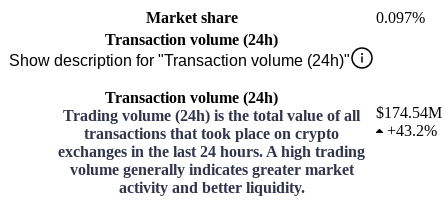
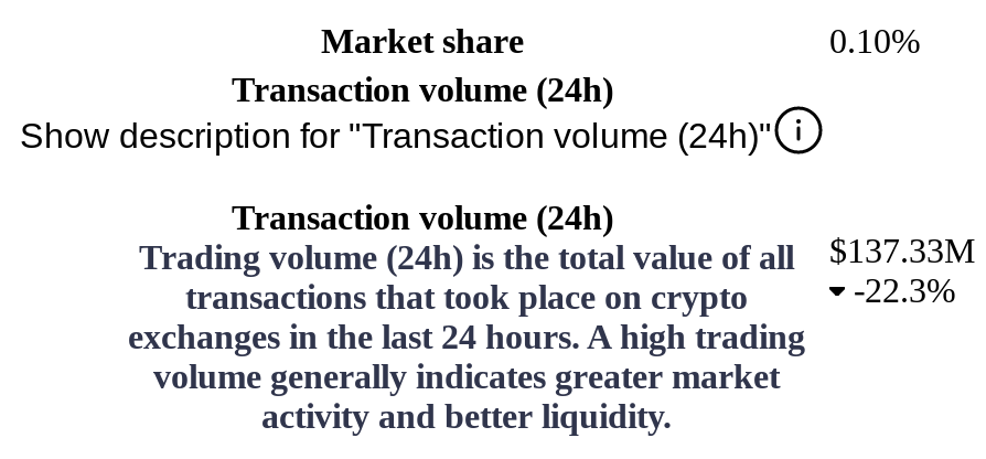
- 0.097%
+ 0.10%

- $174.54M
- +43.2%
+ $137.33M
+ -22.3%
